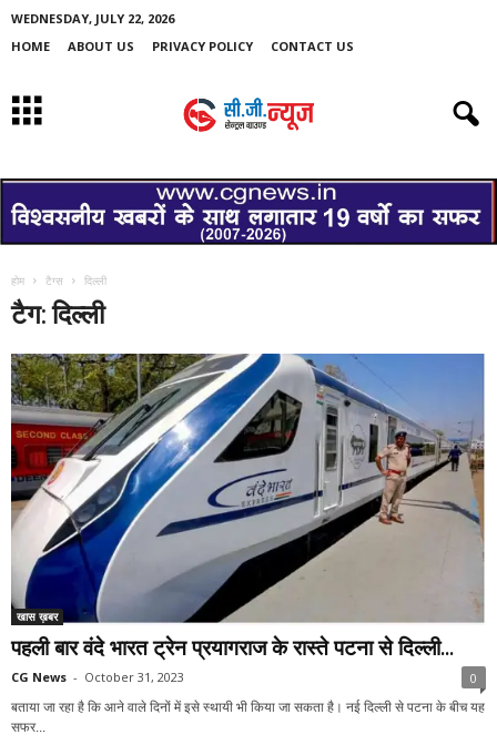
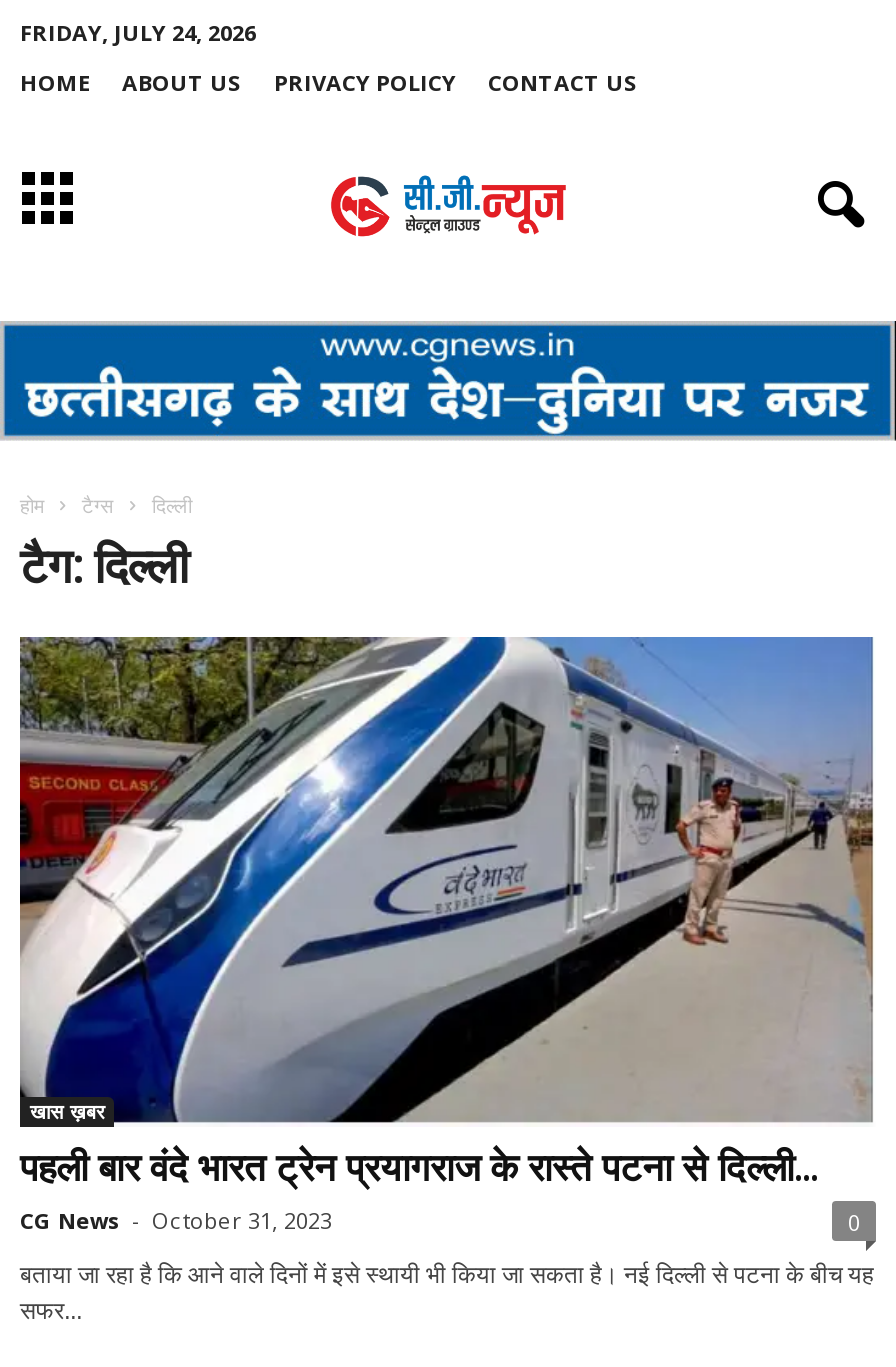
- WEDNESDAY, JULY 22, 2026
+ FRIDAY, JULY 24, 2026

- [image]
+ [image]
